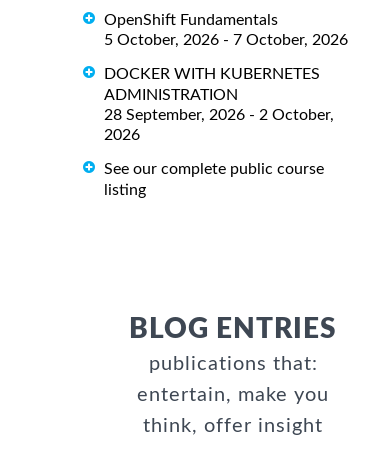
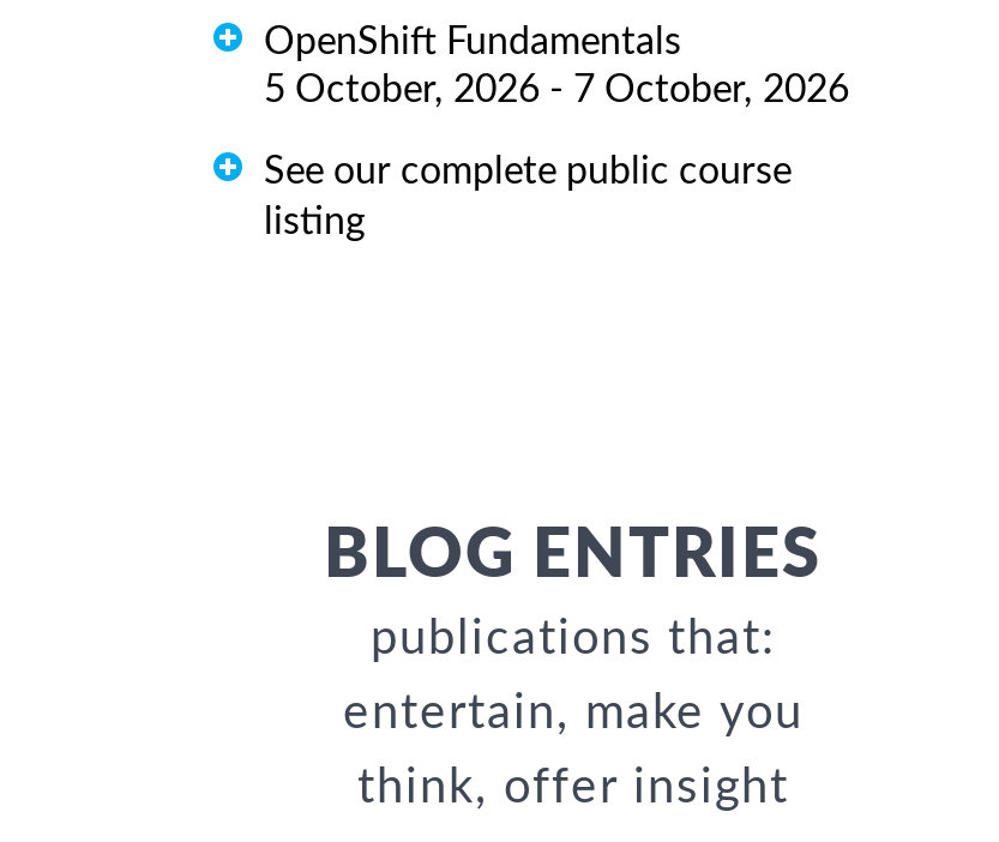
- DOCKER WITH KUBERNETES
- ADMINISTRATION
- 28 September, 2026 - 2 October,
- 2026
